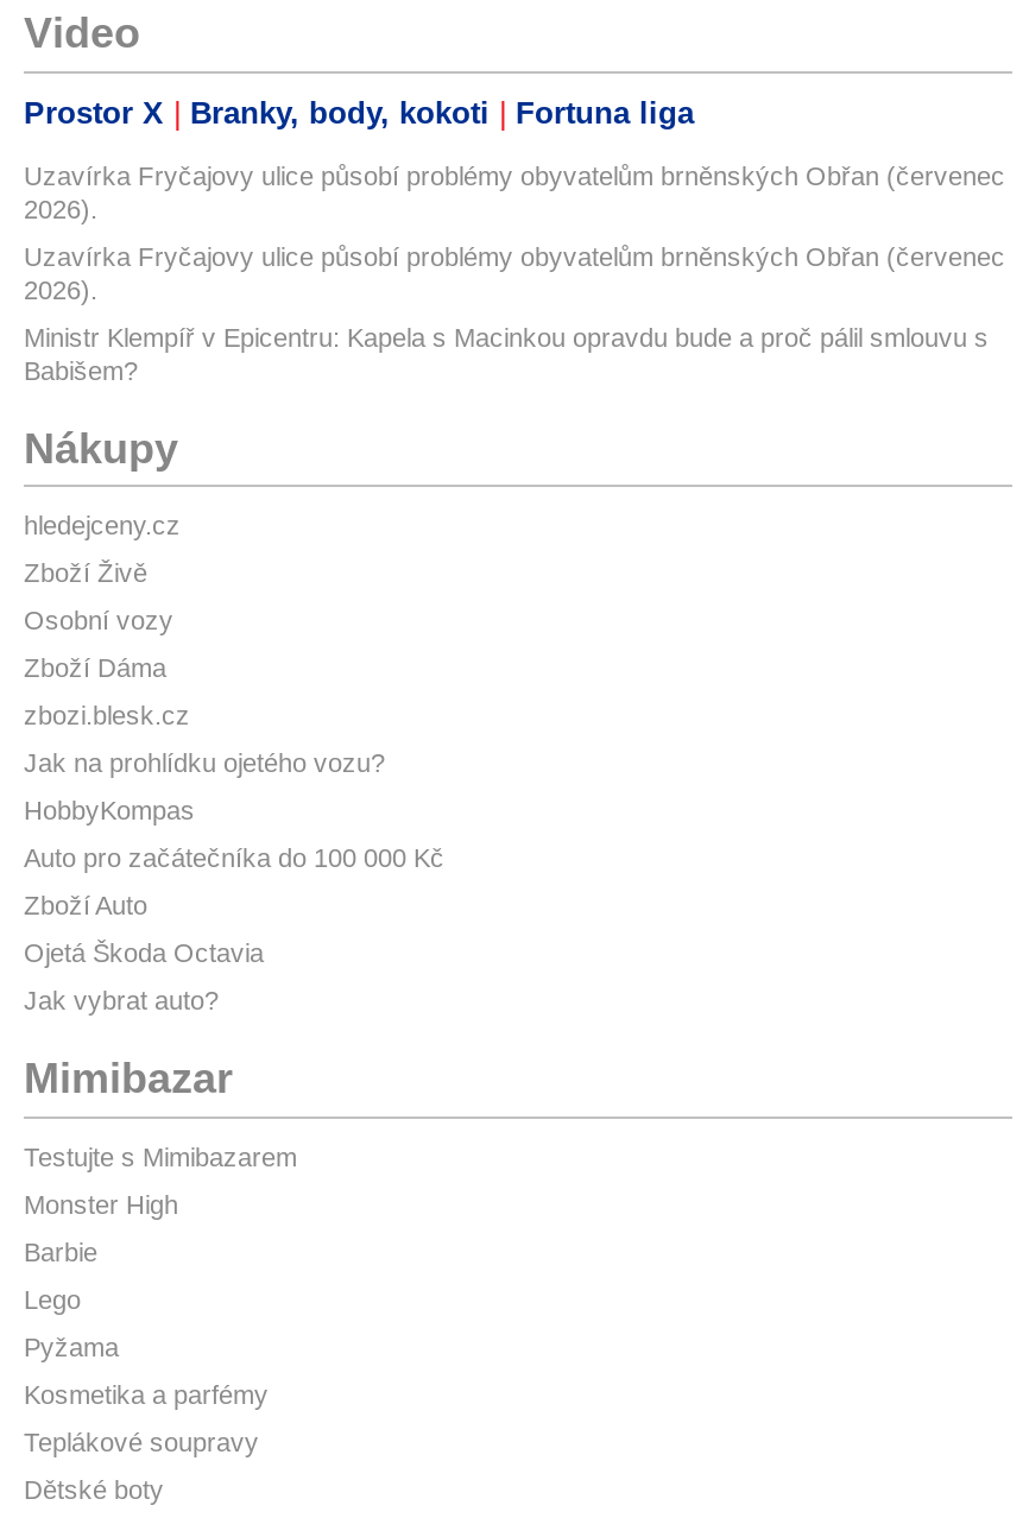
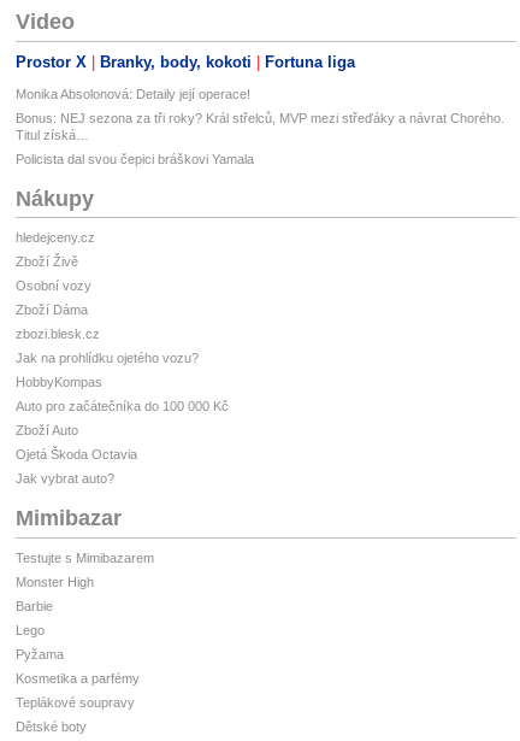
- Uzavírka Fryčajovy ulice působí problémy obyvatelům brněnských Obřan (červenec
- 2026).
+ Monika Absolonová: Detaily její operace!

- Uzavírka Fryčajovy ulice působí problémy obyvatelům brněnských Obřan (červenec
- 2026).
+ Bonus: NEJ sezona za tři roky? Král střelců, MVP mezi střeďáky a návrat Chorého.
+ Titul získá…

- Ministr Klempíř v Epicentru: Kapela s Macinkou opravdu bude a proč pálil smlouvu s
- Babišem?
+ Policista dal svou čepici bráškovi Yamala
